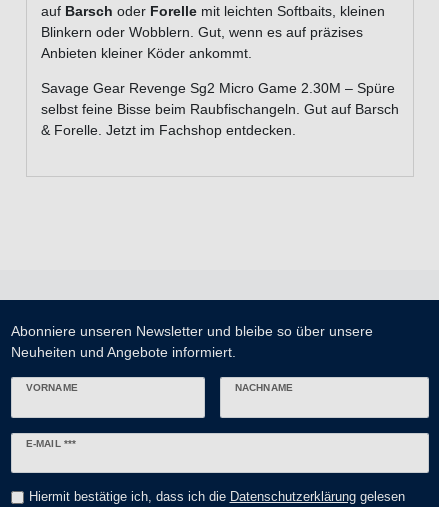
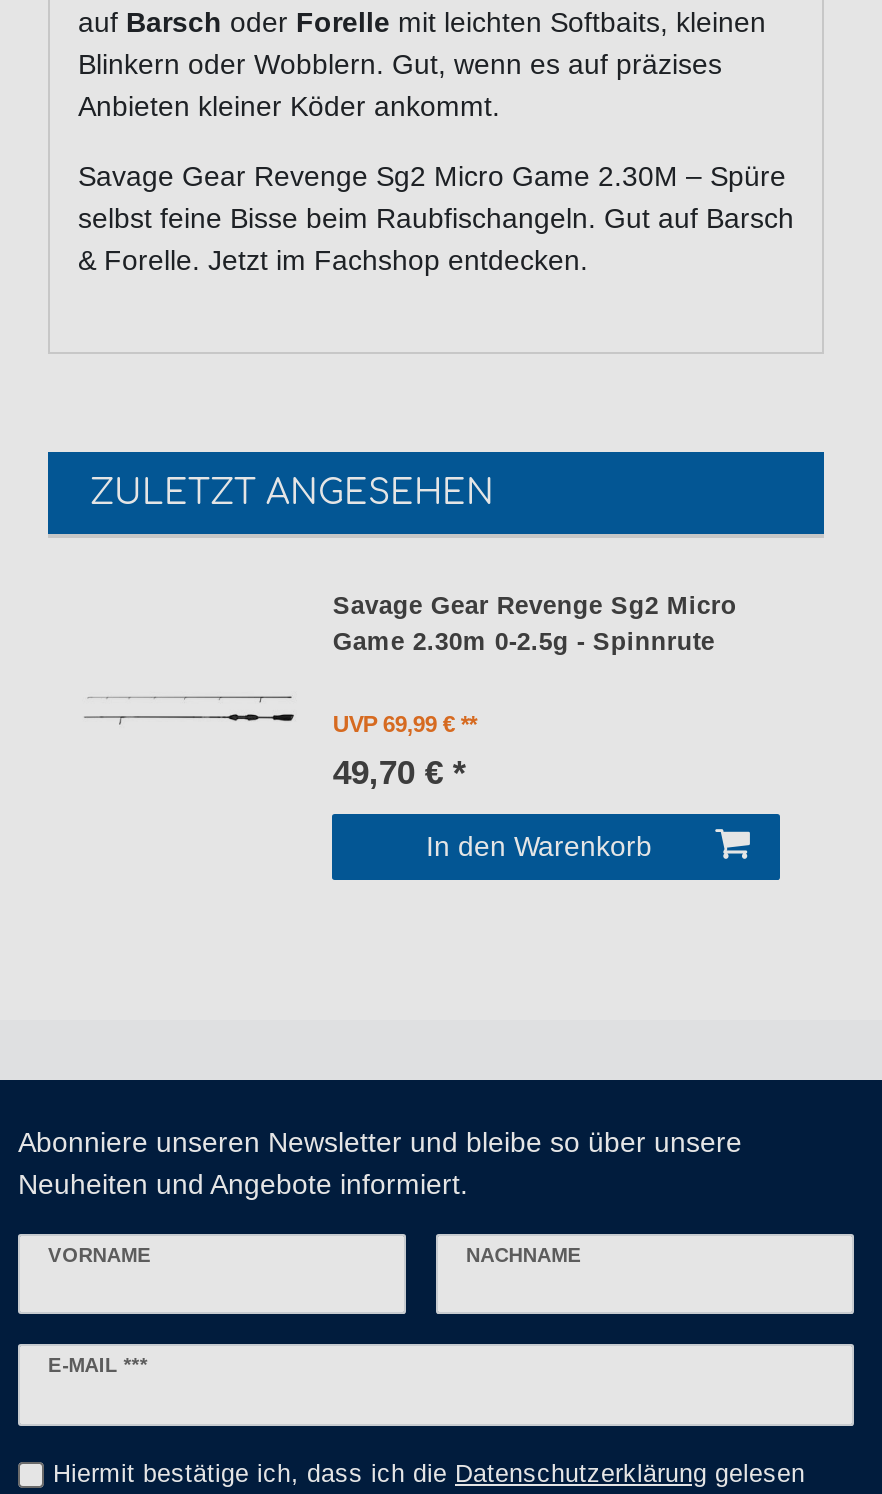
+ ZULETZT ANGESEHEN
+ Savage Gear Revenge Sg2 Micro
+ Game 2.30m 0-2.5g - Spinnrute
+ UVP 69,99 €
+ 49,70 € *
+ In den Warenkorb
